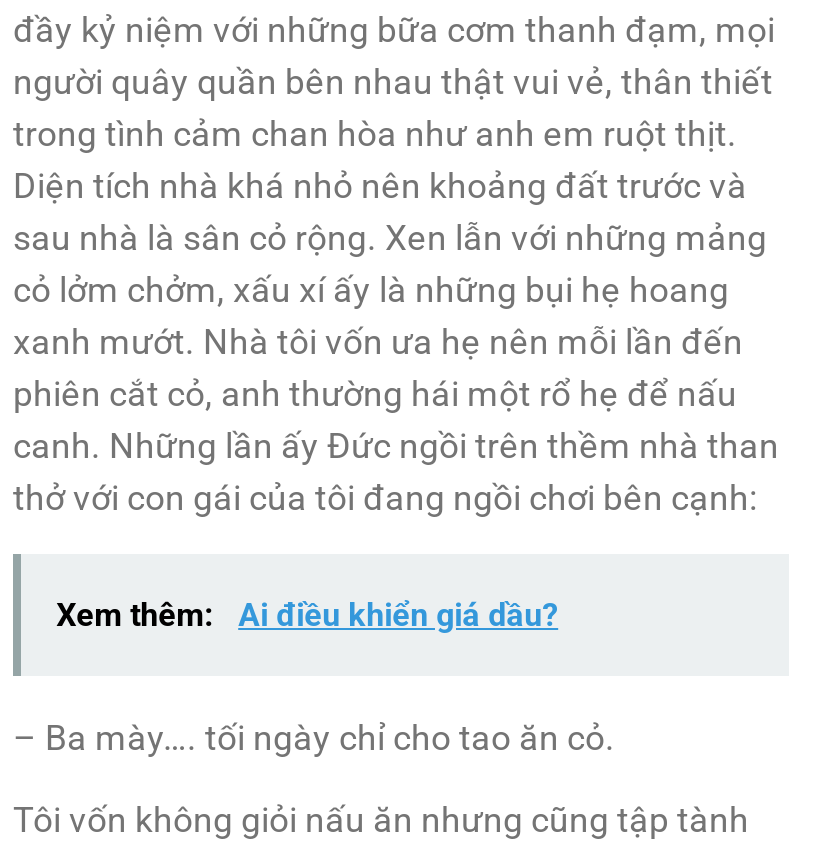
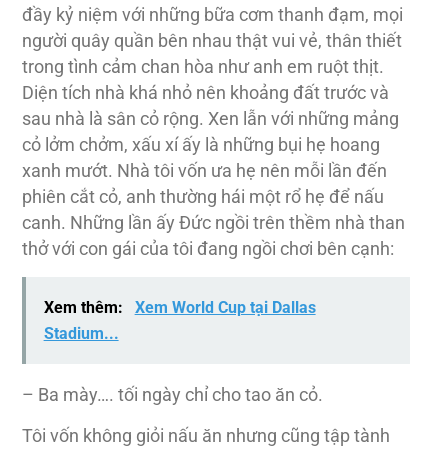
- Xem thêm: Ai điều khiển giá dầu?
+ Xem thêm: Xem World Cup tại Dallas
+ Stadium...
